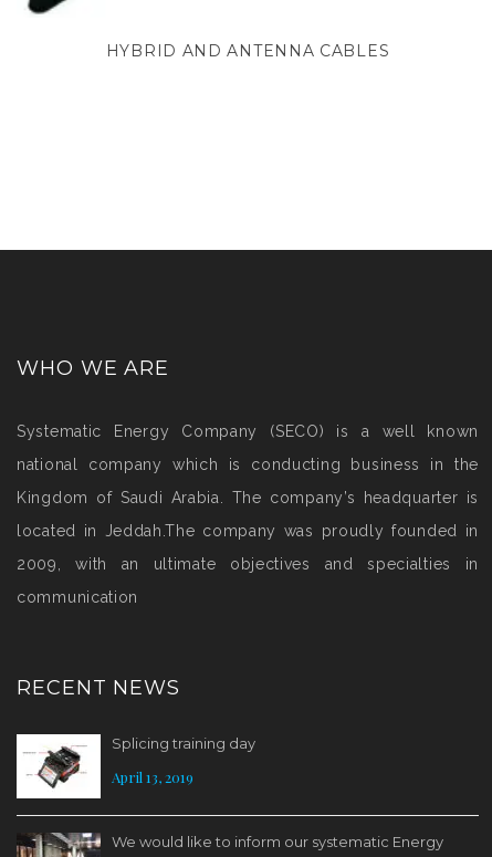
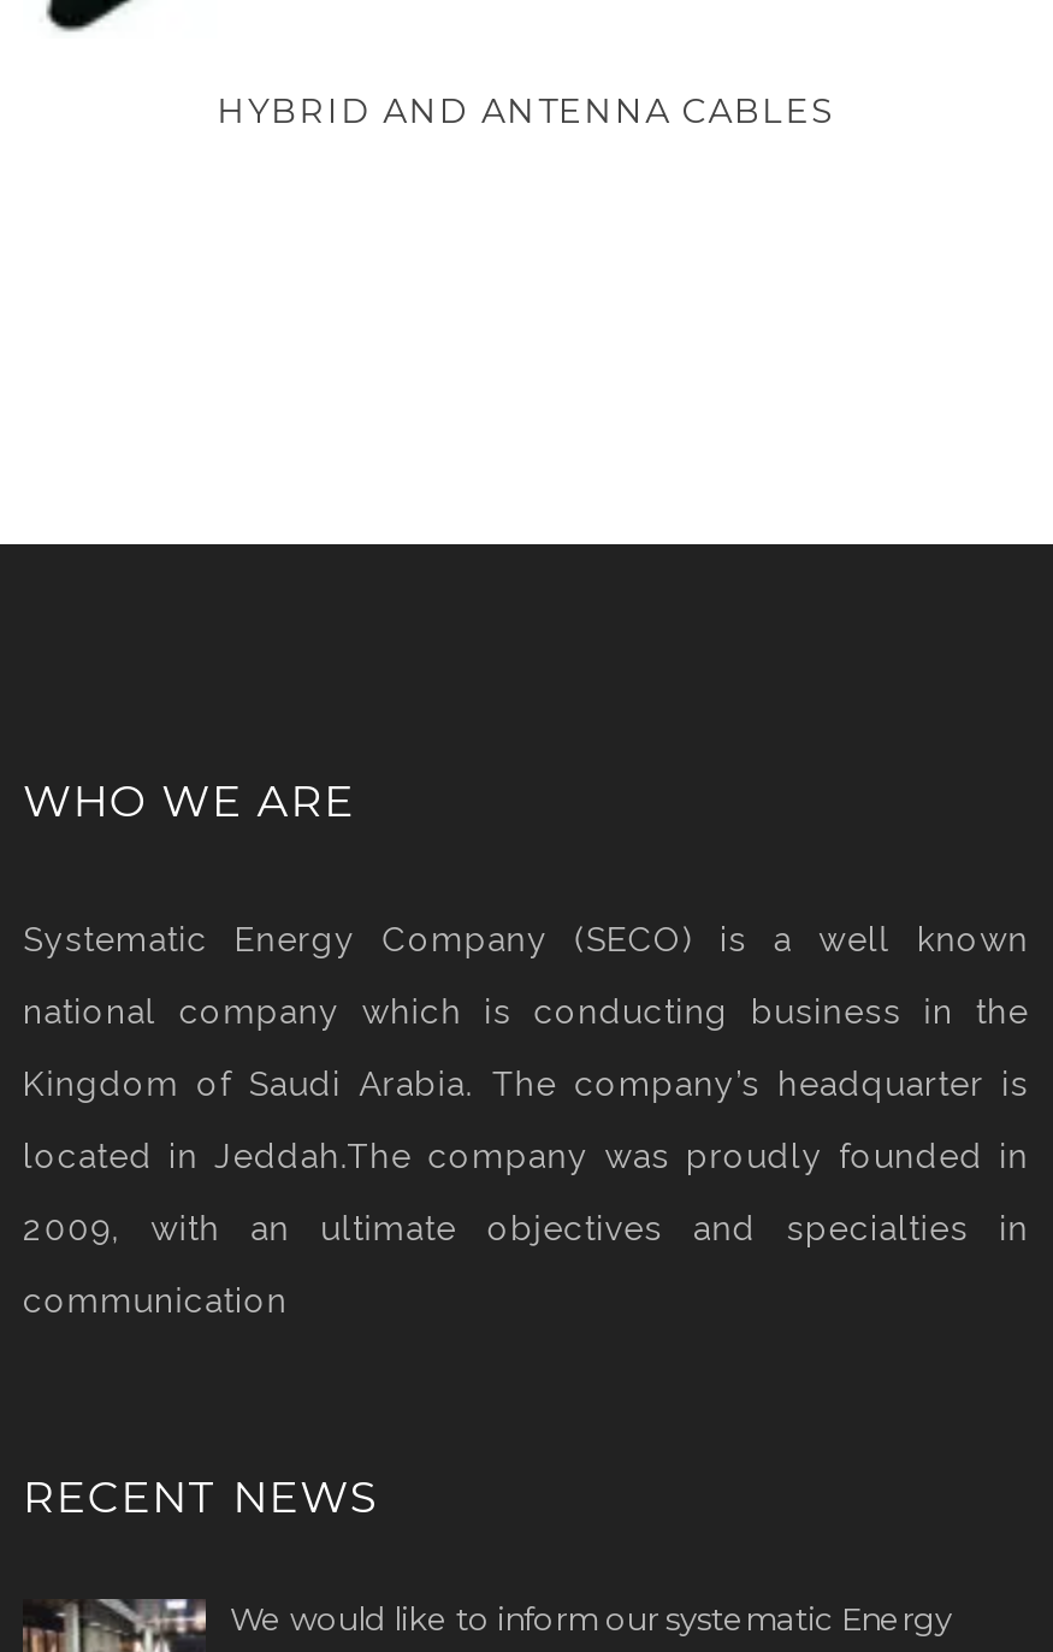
- [image]
- Splicing training day
- April 13, 2019
